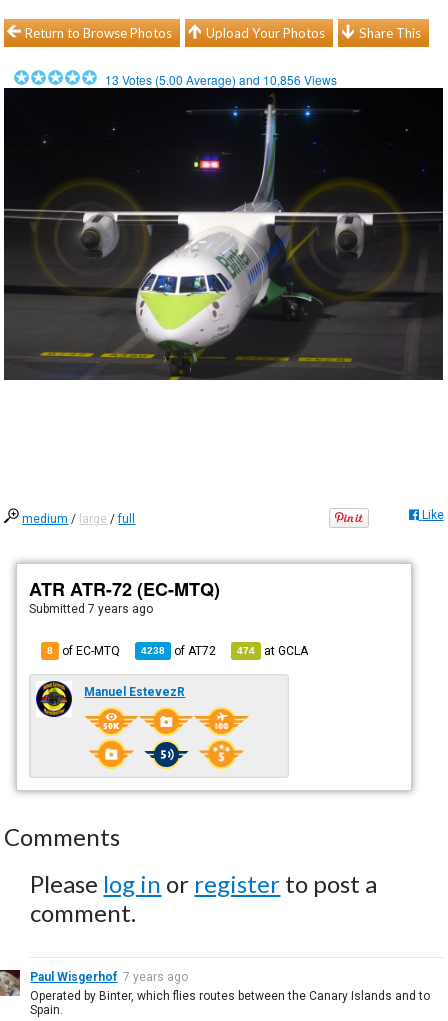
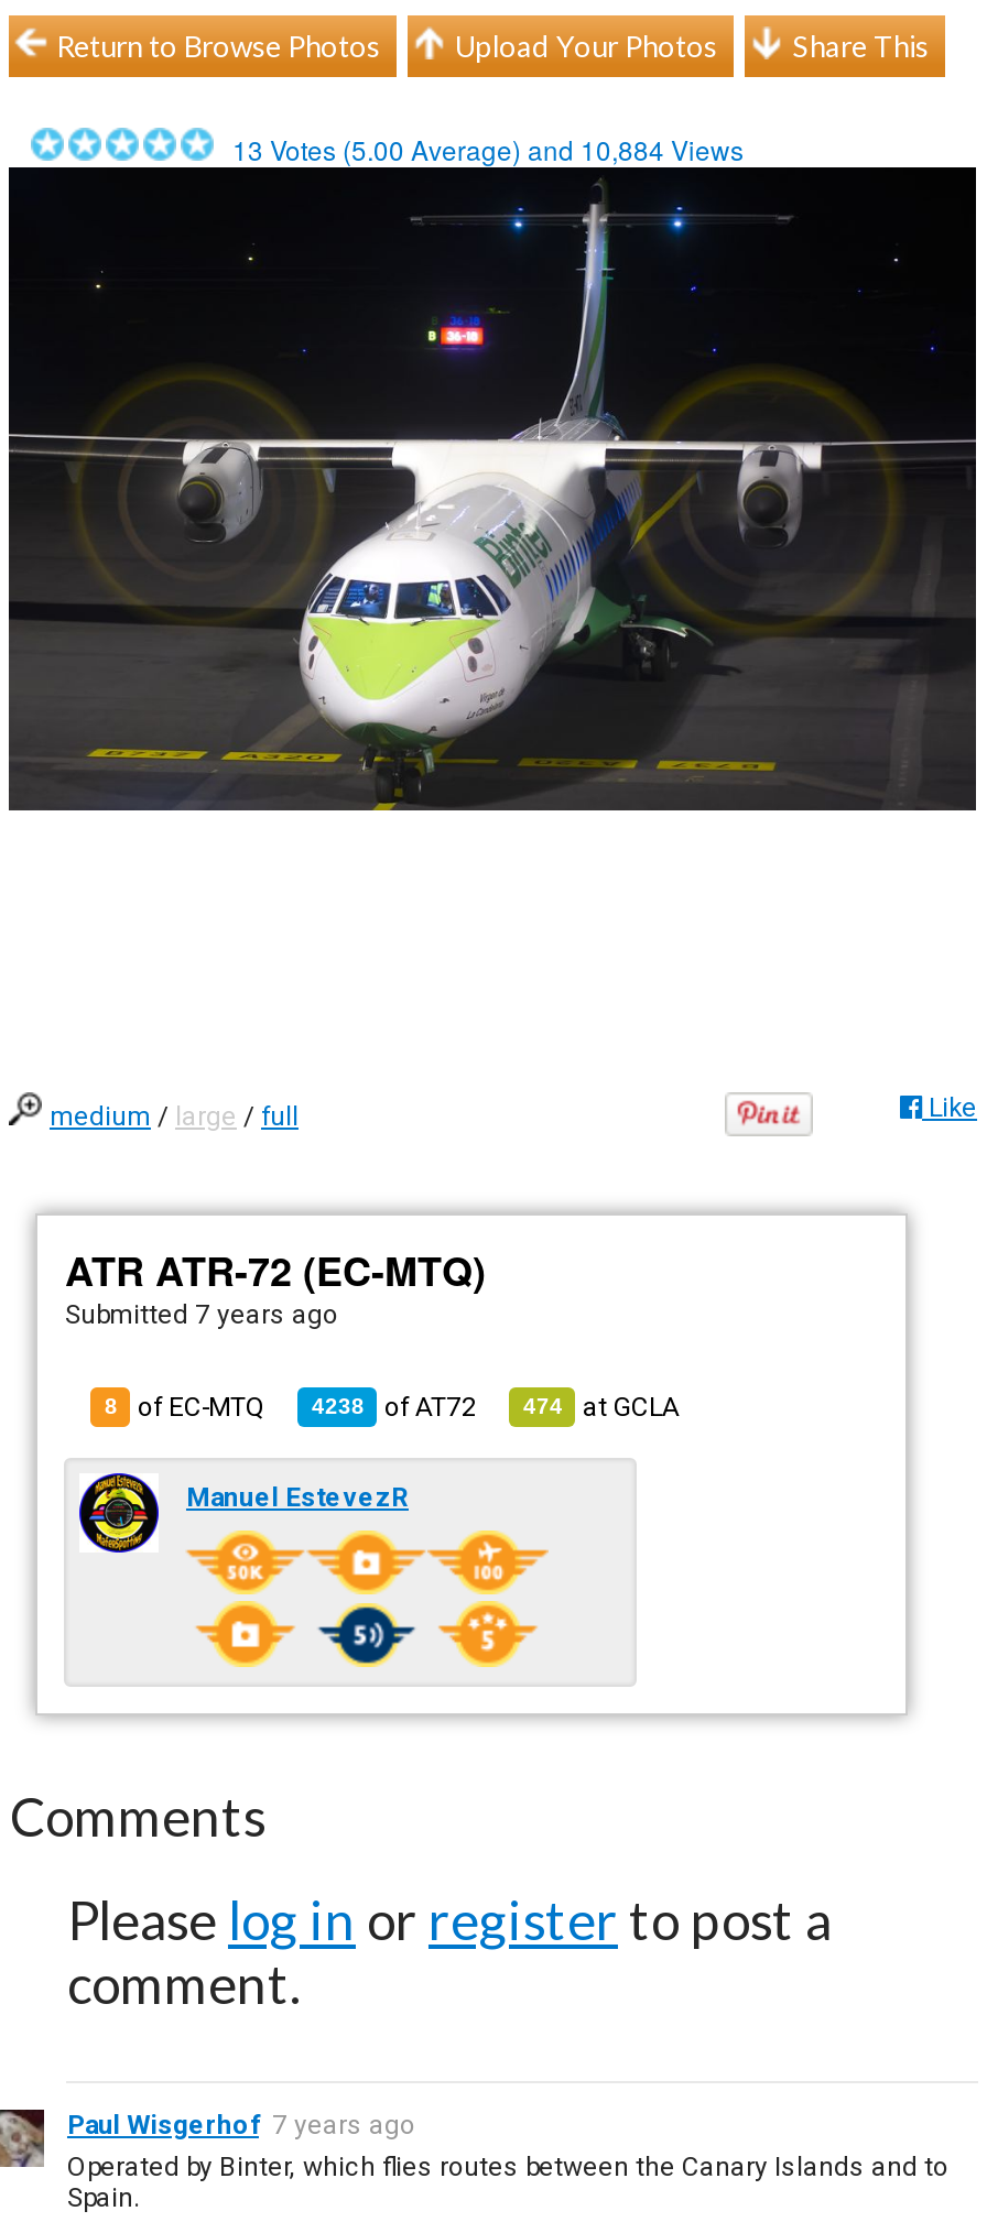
- 13 Votes (5.00 Average) and 10,856 Views
+ 13 Votes (5.00 Average) and 10,884 Views
